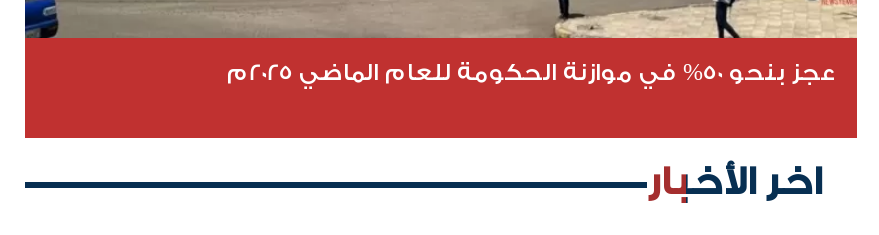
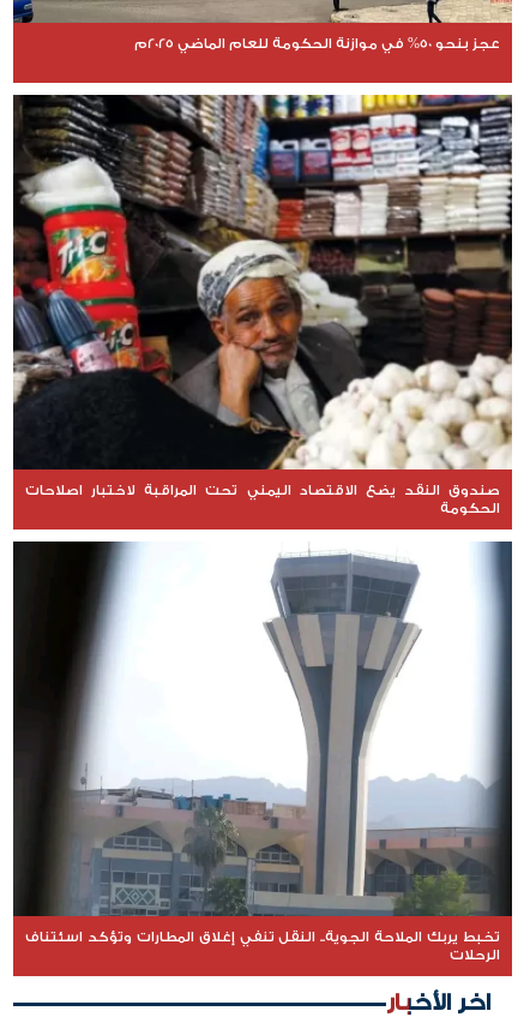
+ [image]
+ صندوق النقد يضع الاقتصاد اليمني تحت المراقبة لاختبار اصلاحات
+ الحكومة

+ [image]
+ تخبط يربك الملاحة الجوية.. النقل تنفي إغلاق المطارات وتؤكد اسئتناف
+ الرحلات
